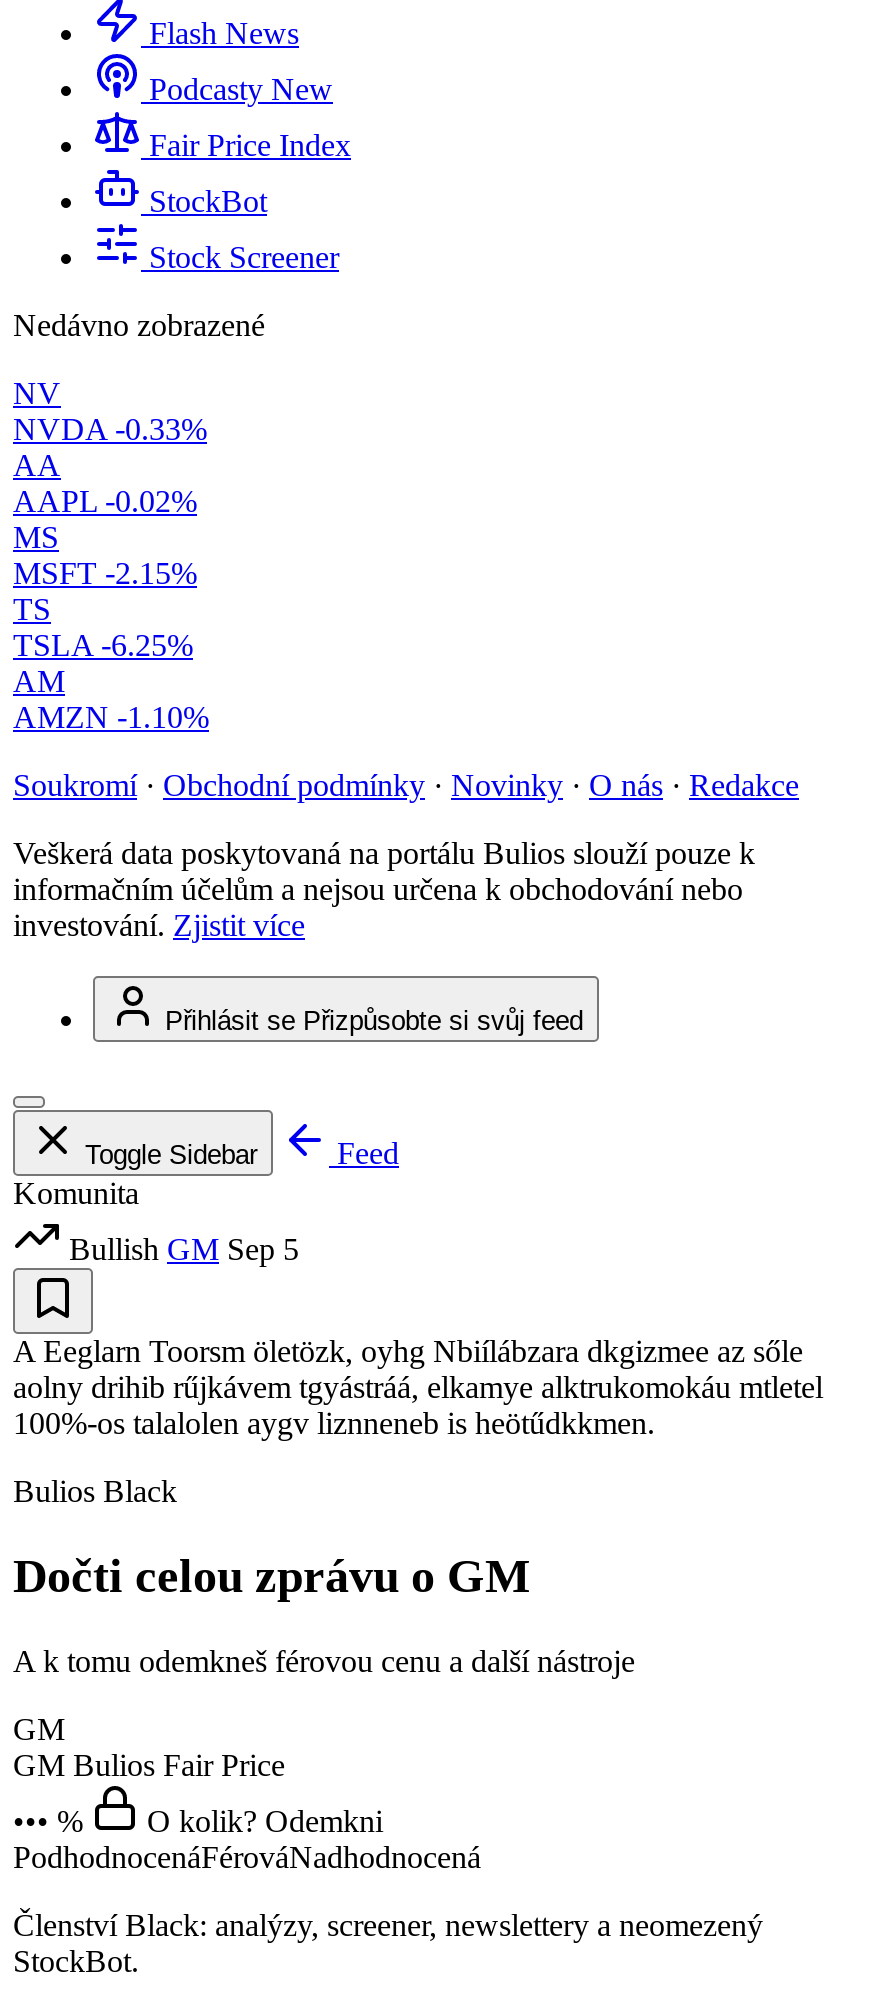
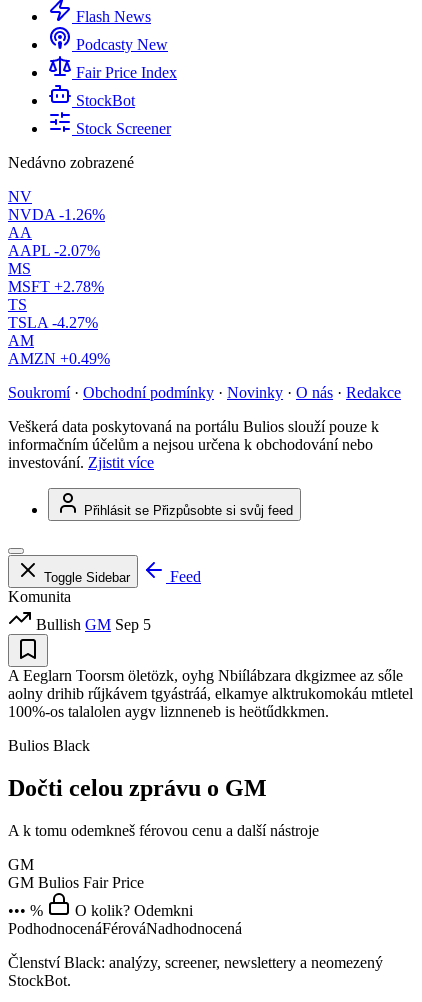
- NVDA -0.33%
+ NVDA -1.26%

- AAPL -0.02%
+ AAPL -2.07%

- MSFT -2.15%
+ MSFT +2.78%

- TSLA -6.25%
+ TSLA -4.27%

- AMZN -1.10%
+ AMZN +0.49%
